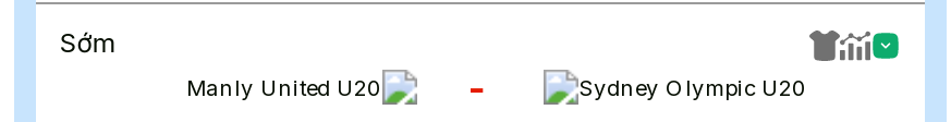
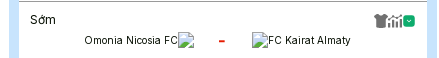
- Manly United U20
+ Omonia Nicosia FC

- Sydney Olympic U20
+ FC Kairat Almaty
